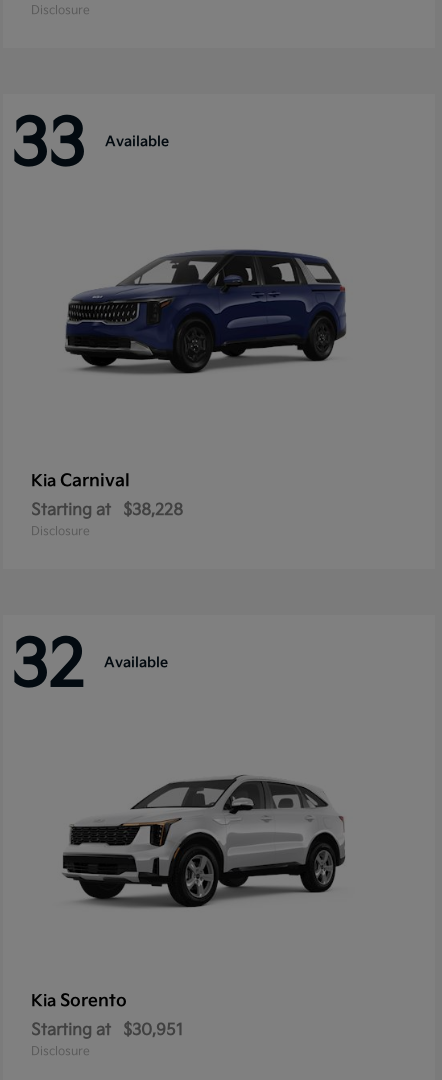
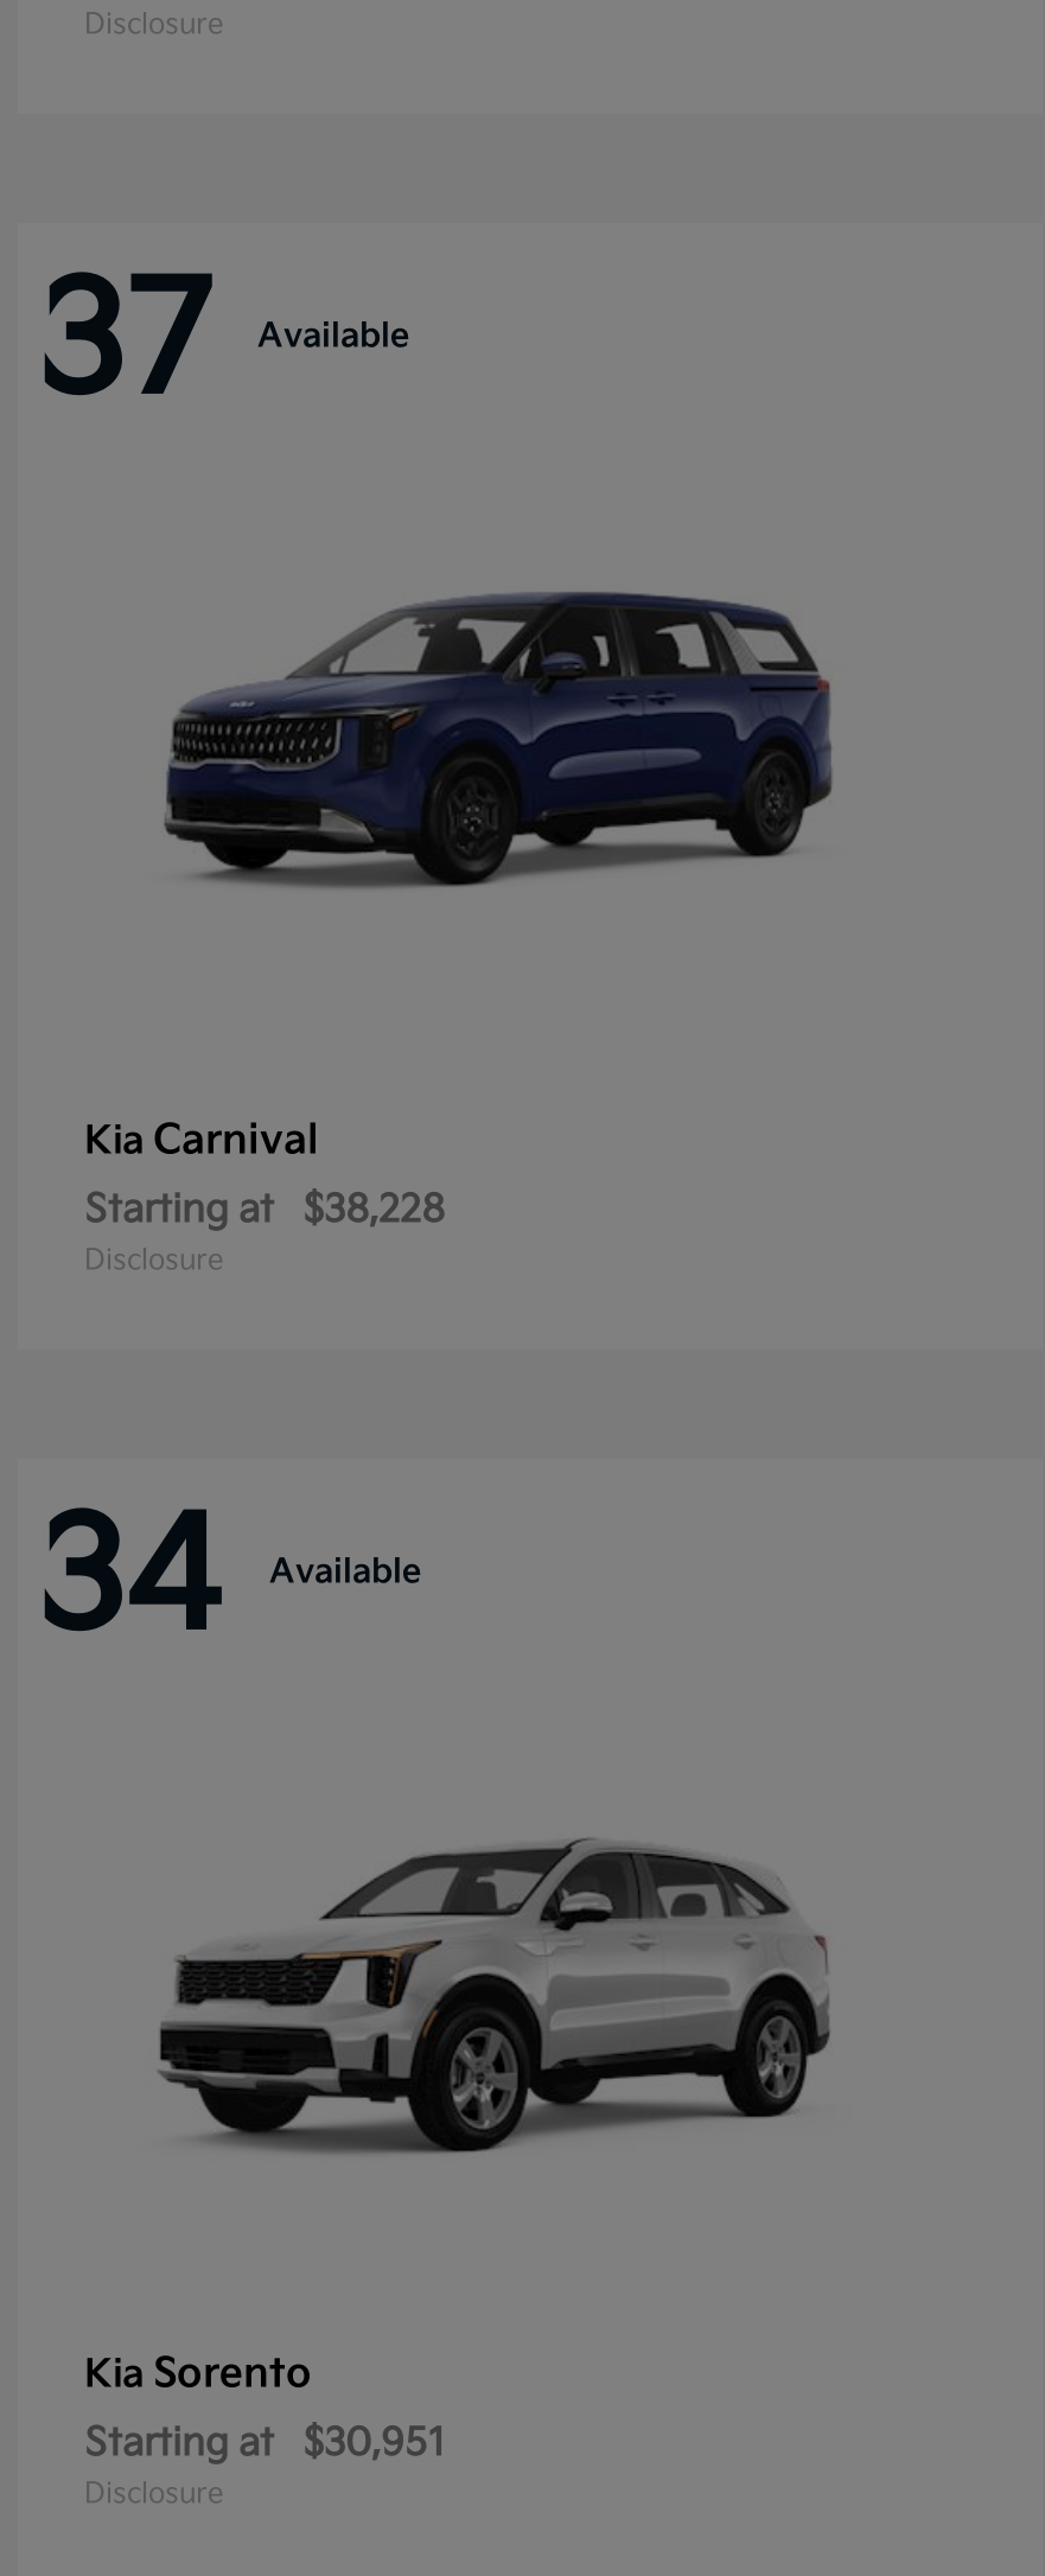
- 33 Available
+ 37 Available

- 32 Available
+ 34 Available
